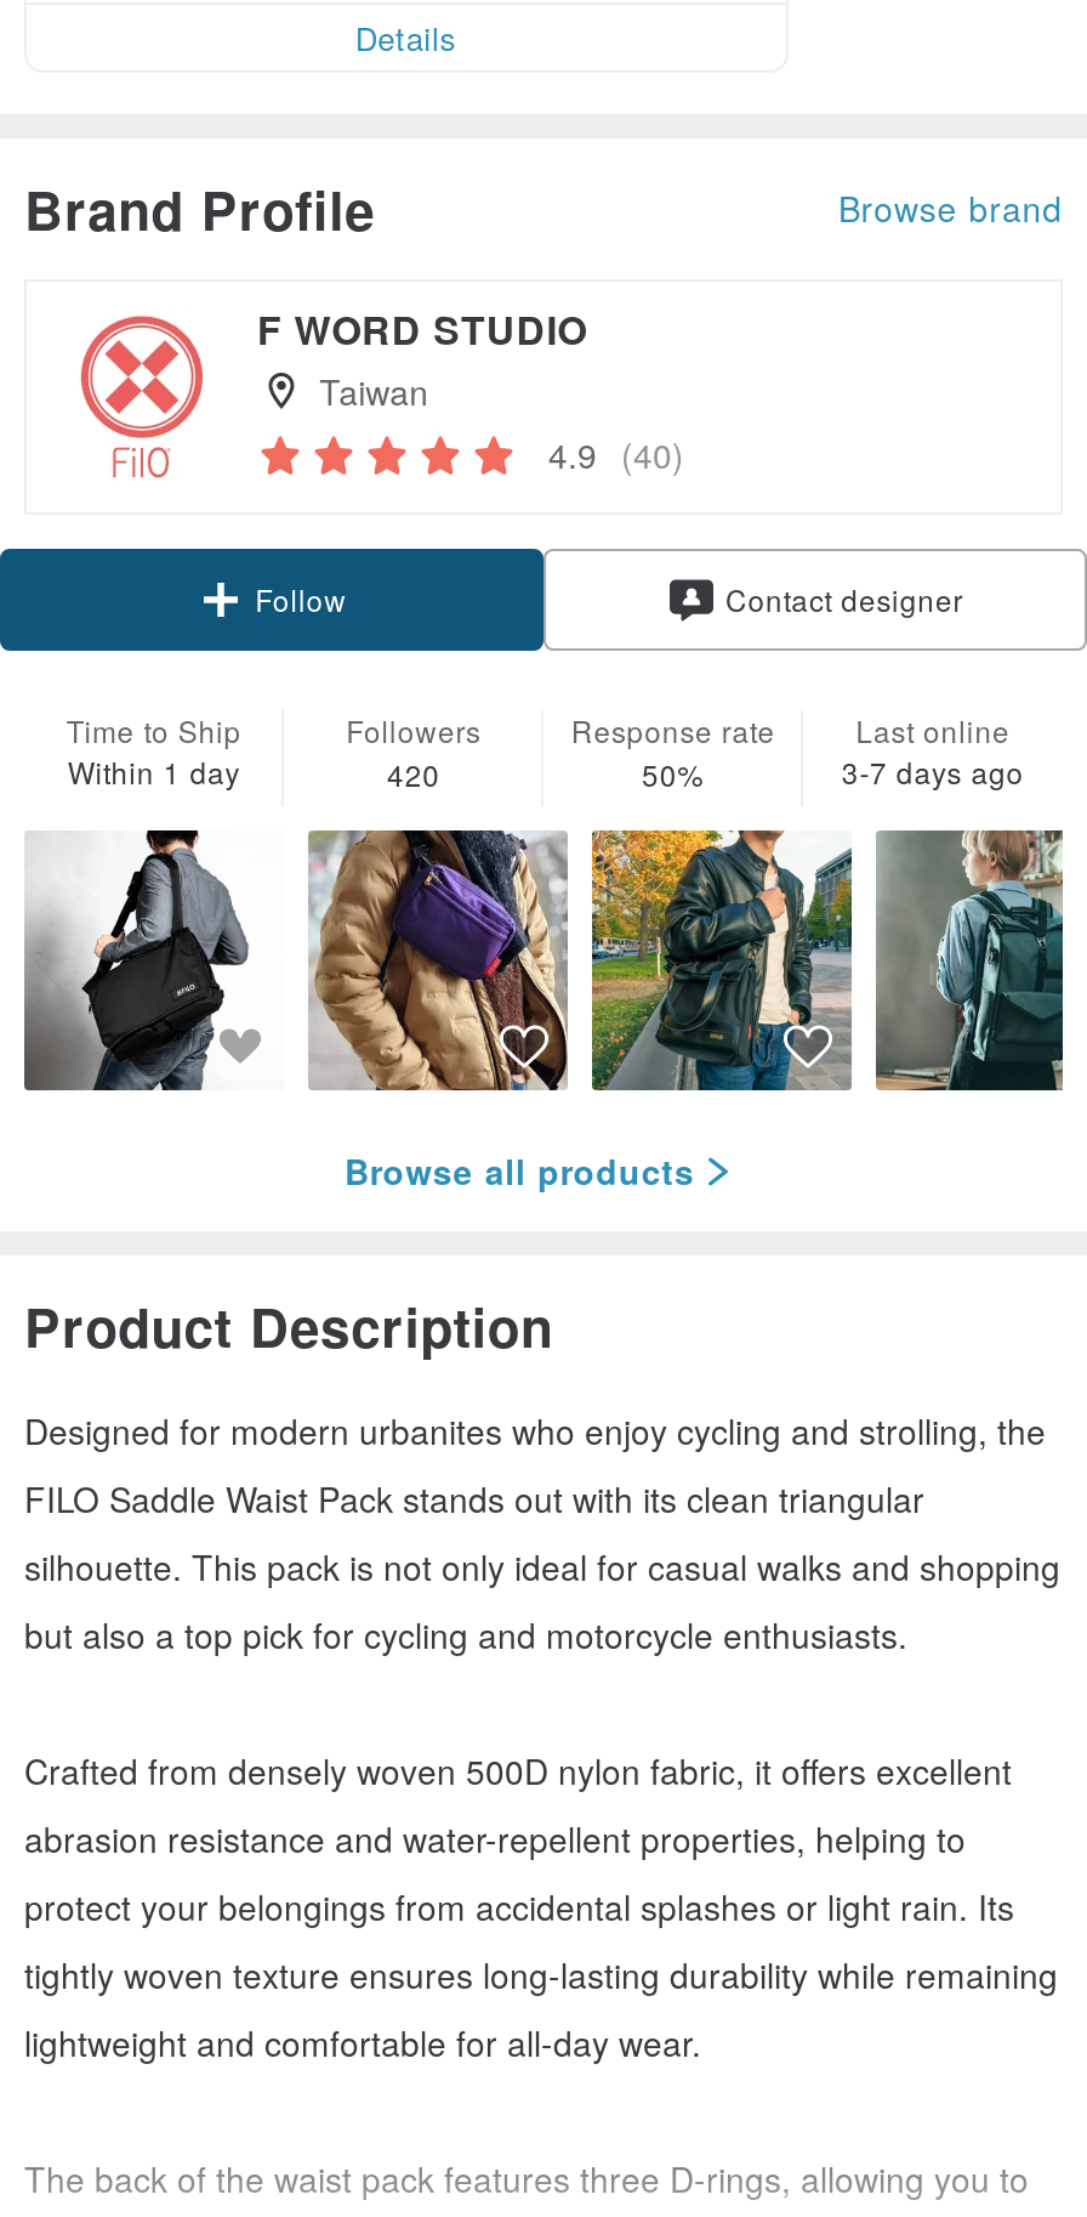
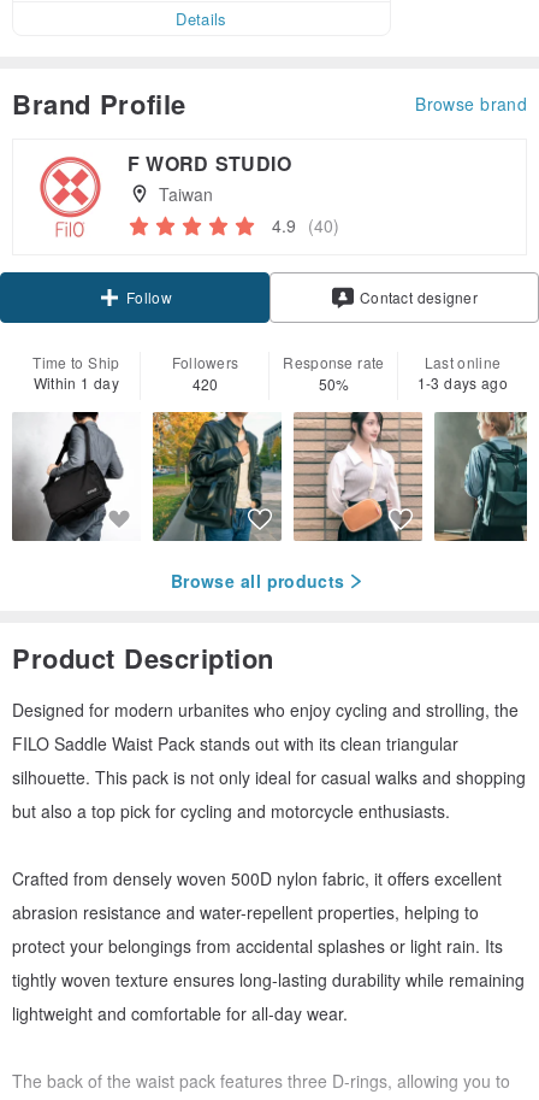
- 3-7 days ago
+ 1-3 days ago

- [image]
+ [image]

- [image]
+ [image]
